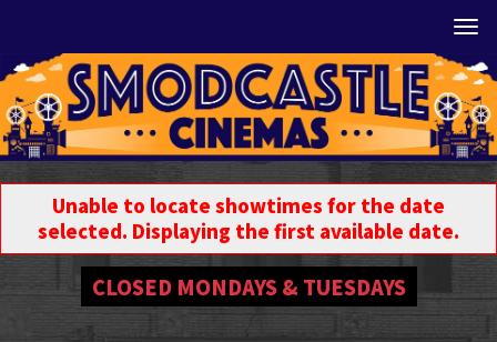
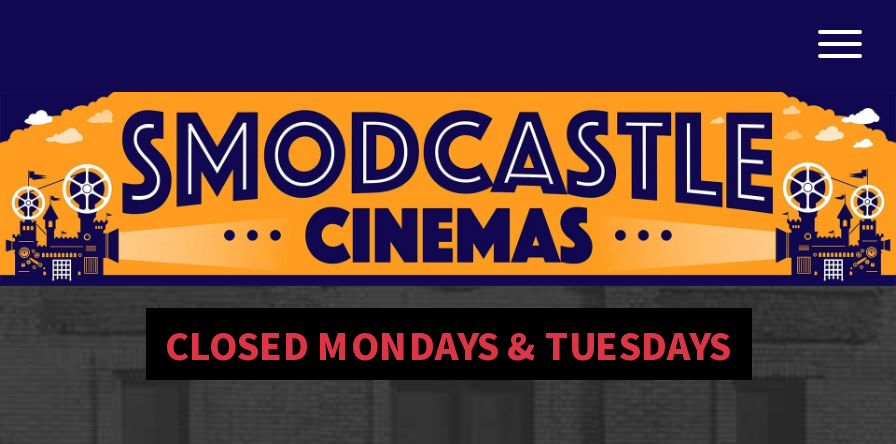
- Unable to locate showtimes for the date
- selected. Displaying the first available date.
